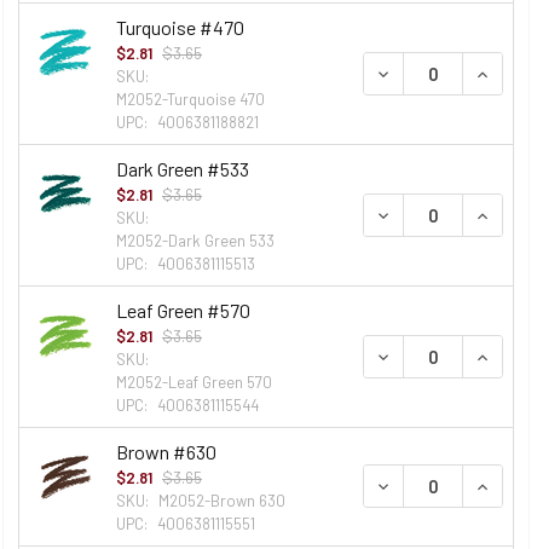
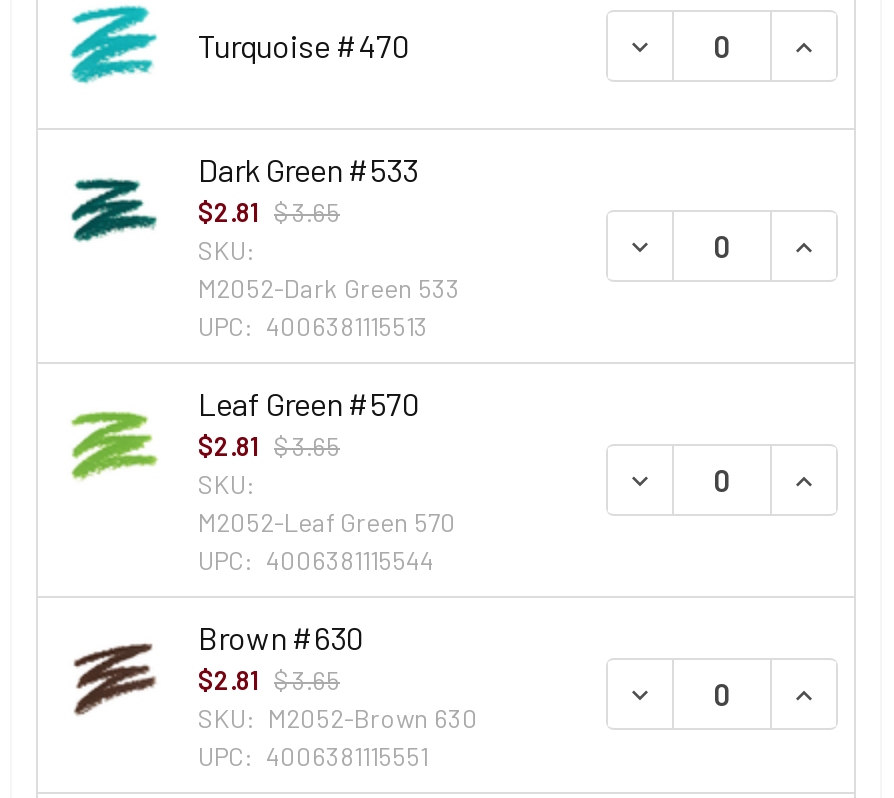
moved up: [image]

- $2.81 $3.65
- SKU:
- M2052-Turquoise 470
- UPC: 4006381188821
